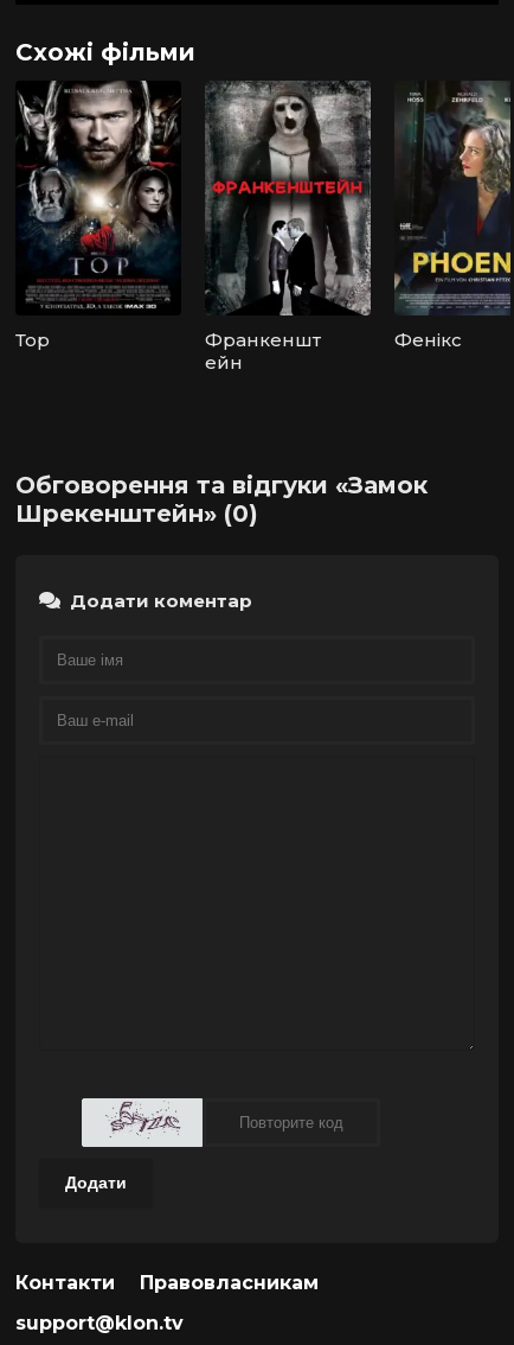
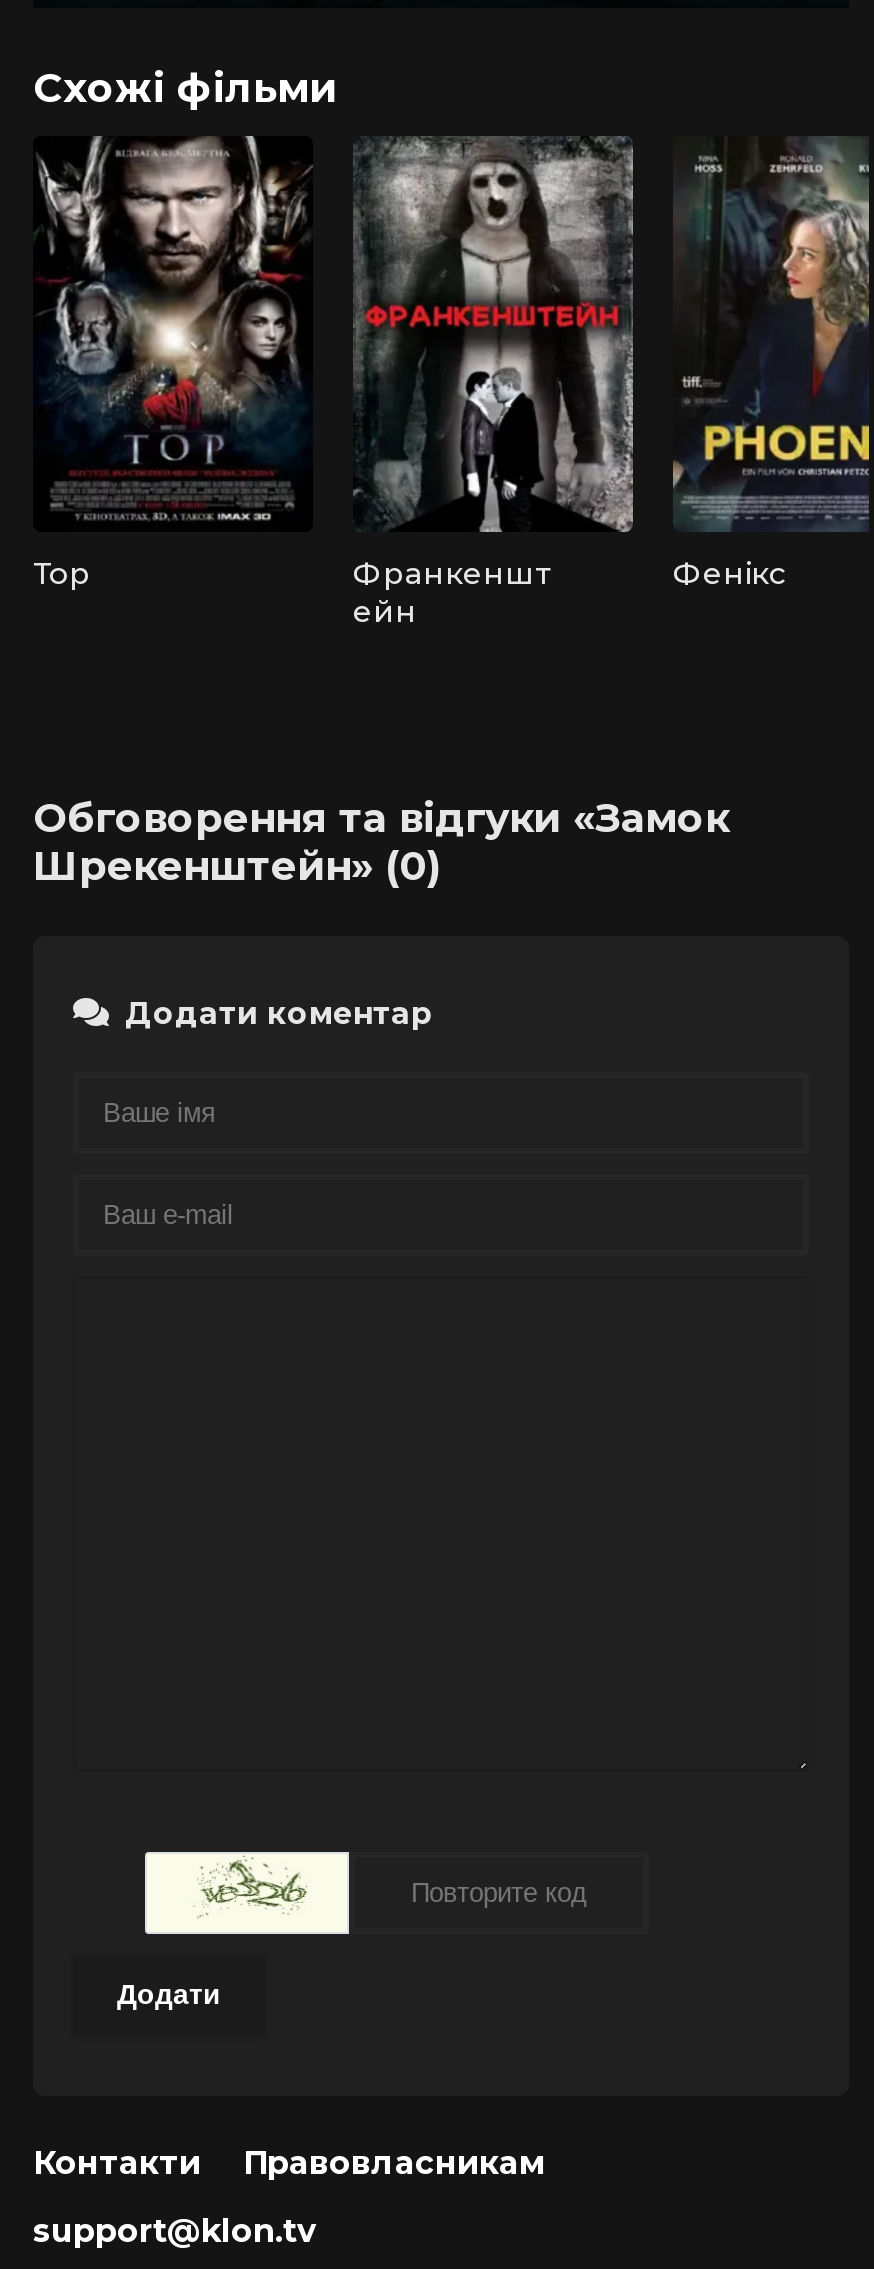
- [image]
+ [image]
